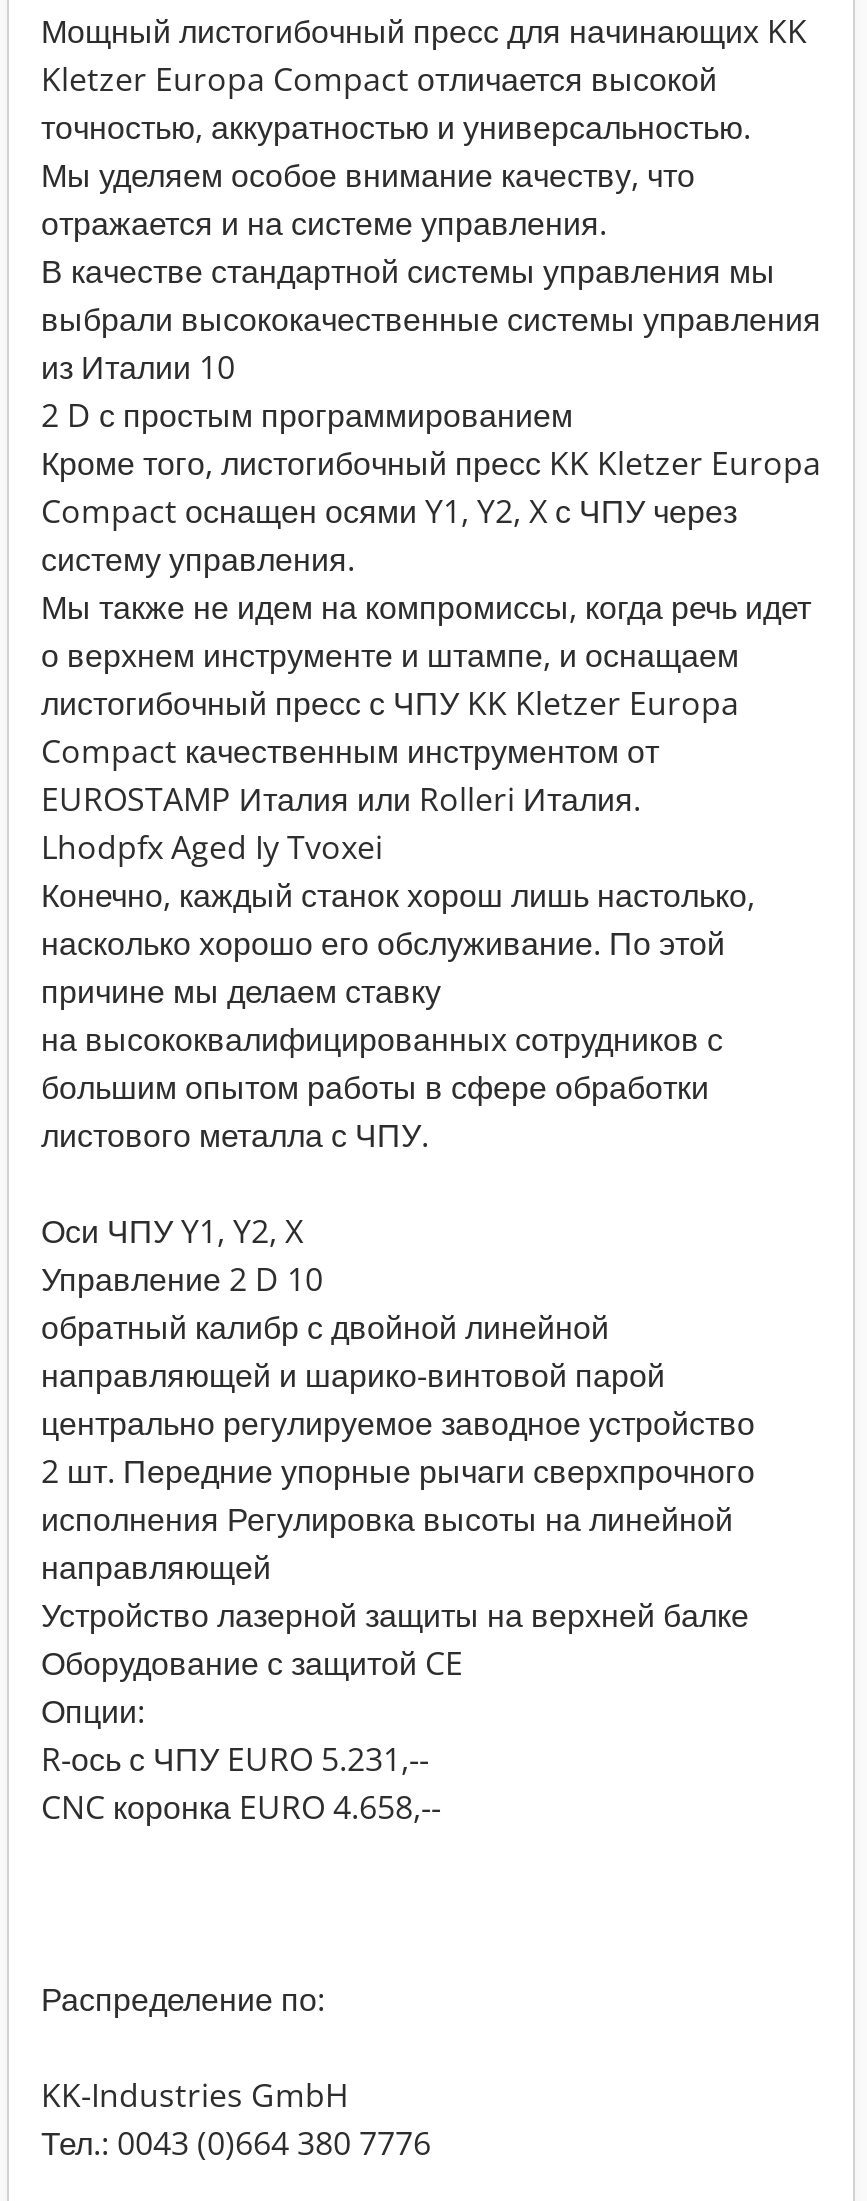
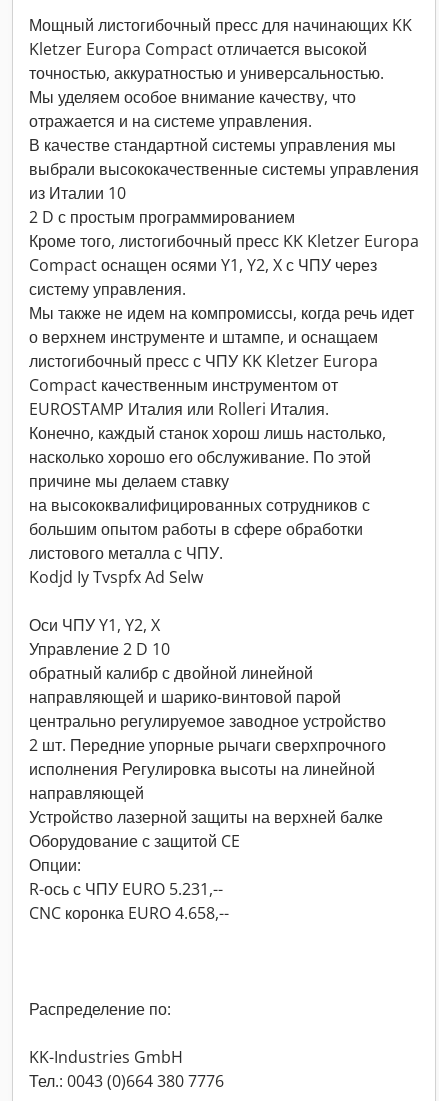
- Lhodpfx Aged Iy Tvoxei

moved up: Конечно, каждый станок хорош лишь настолько, | насколько хорошо его обслуживание. По этой | причине мы делаем ставку | на высококвалифицированных сотрудников с | большим опытом работы в сфере обработки | листового металла с ЧПУ.

+ Kodjd Iy Tvspfx Ad Selw
